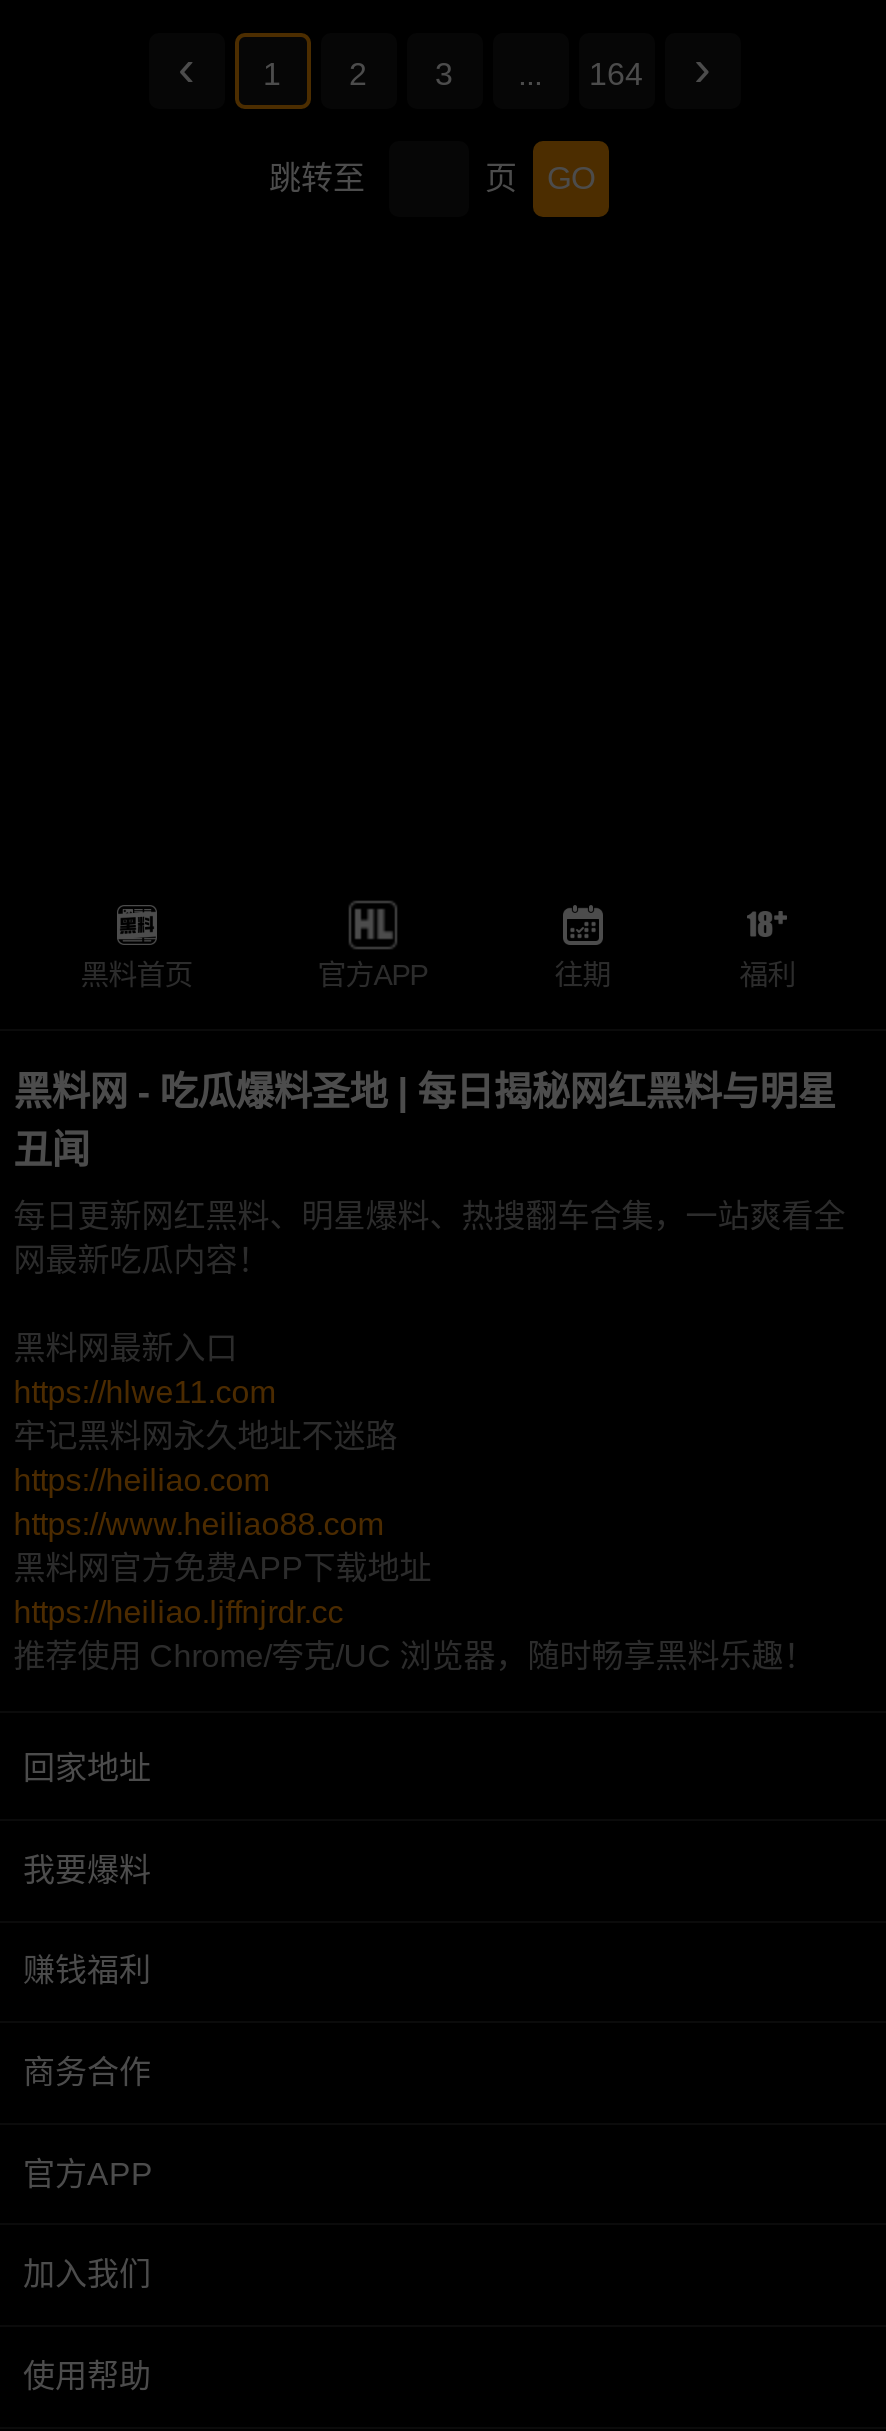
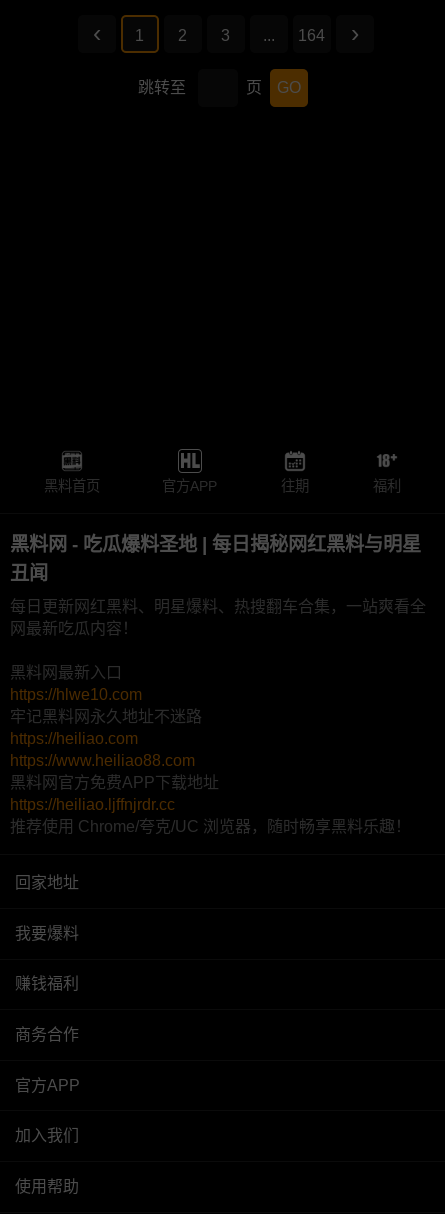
- https://hlwe11.com
+ https://hlwe10.com
